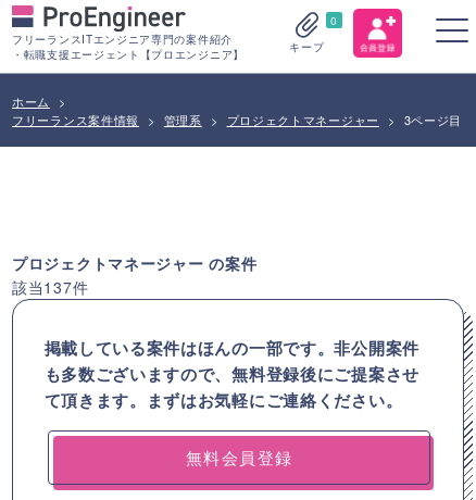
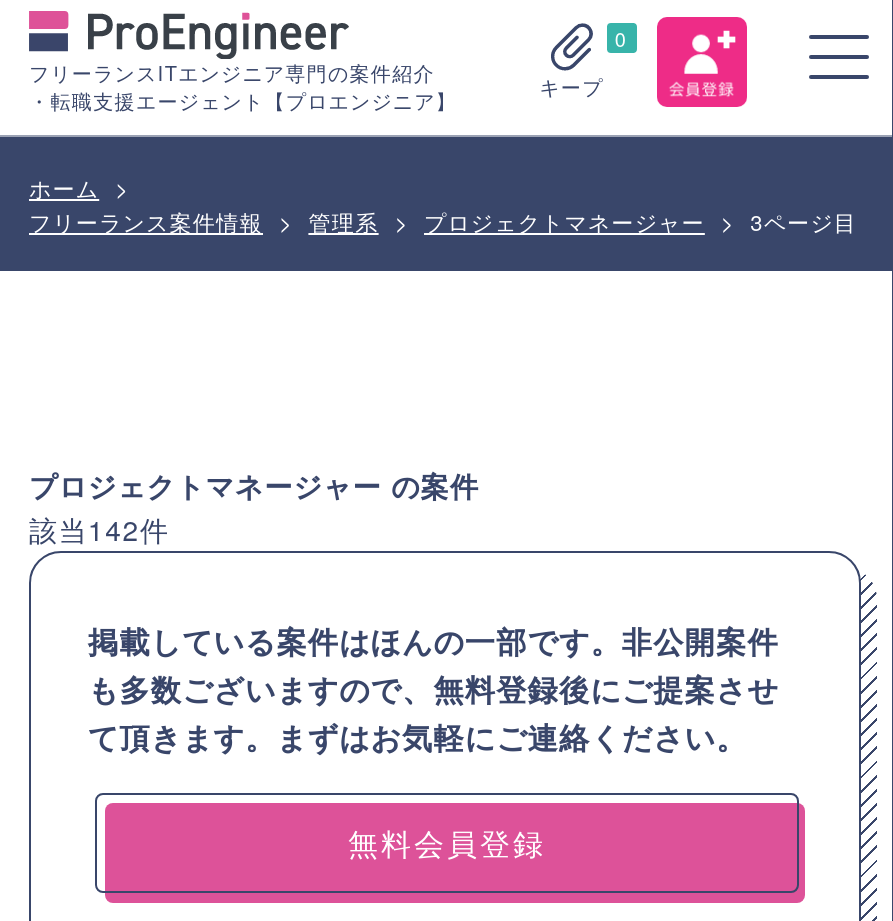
- 該当137件
+ 該当142件
